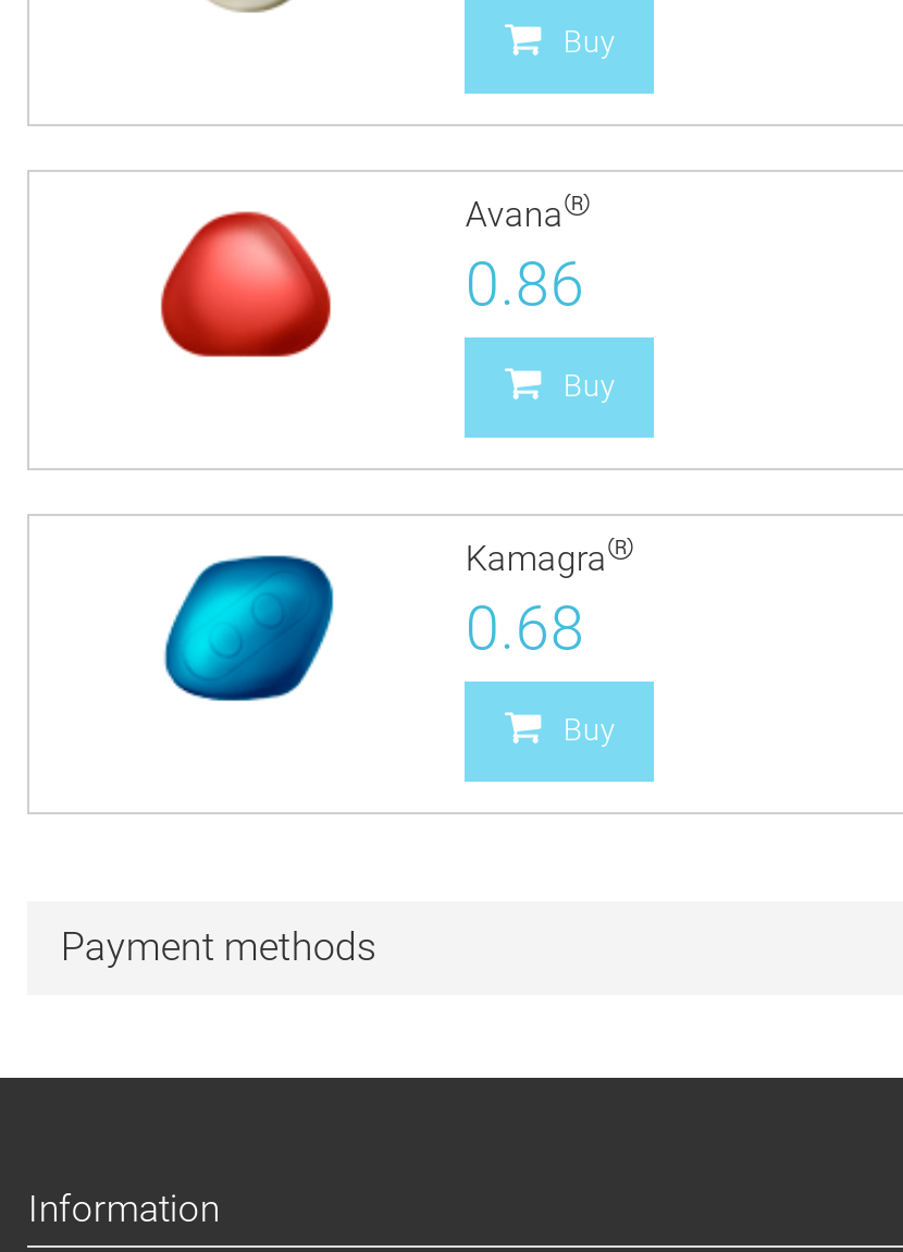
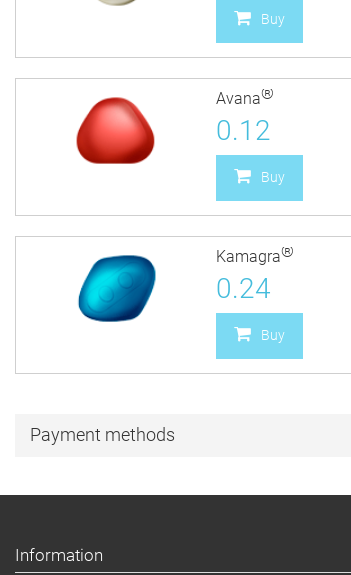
- 0.86
+ 0.12

- 0.68
+ 0.24
